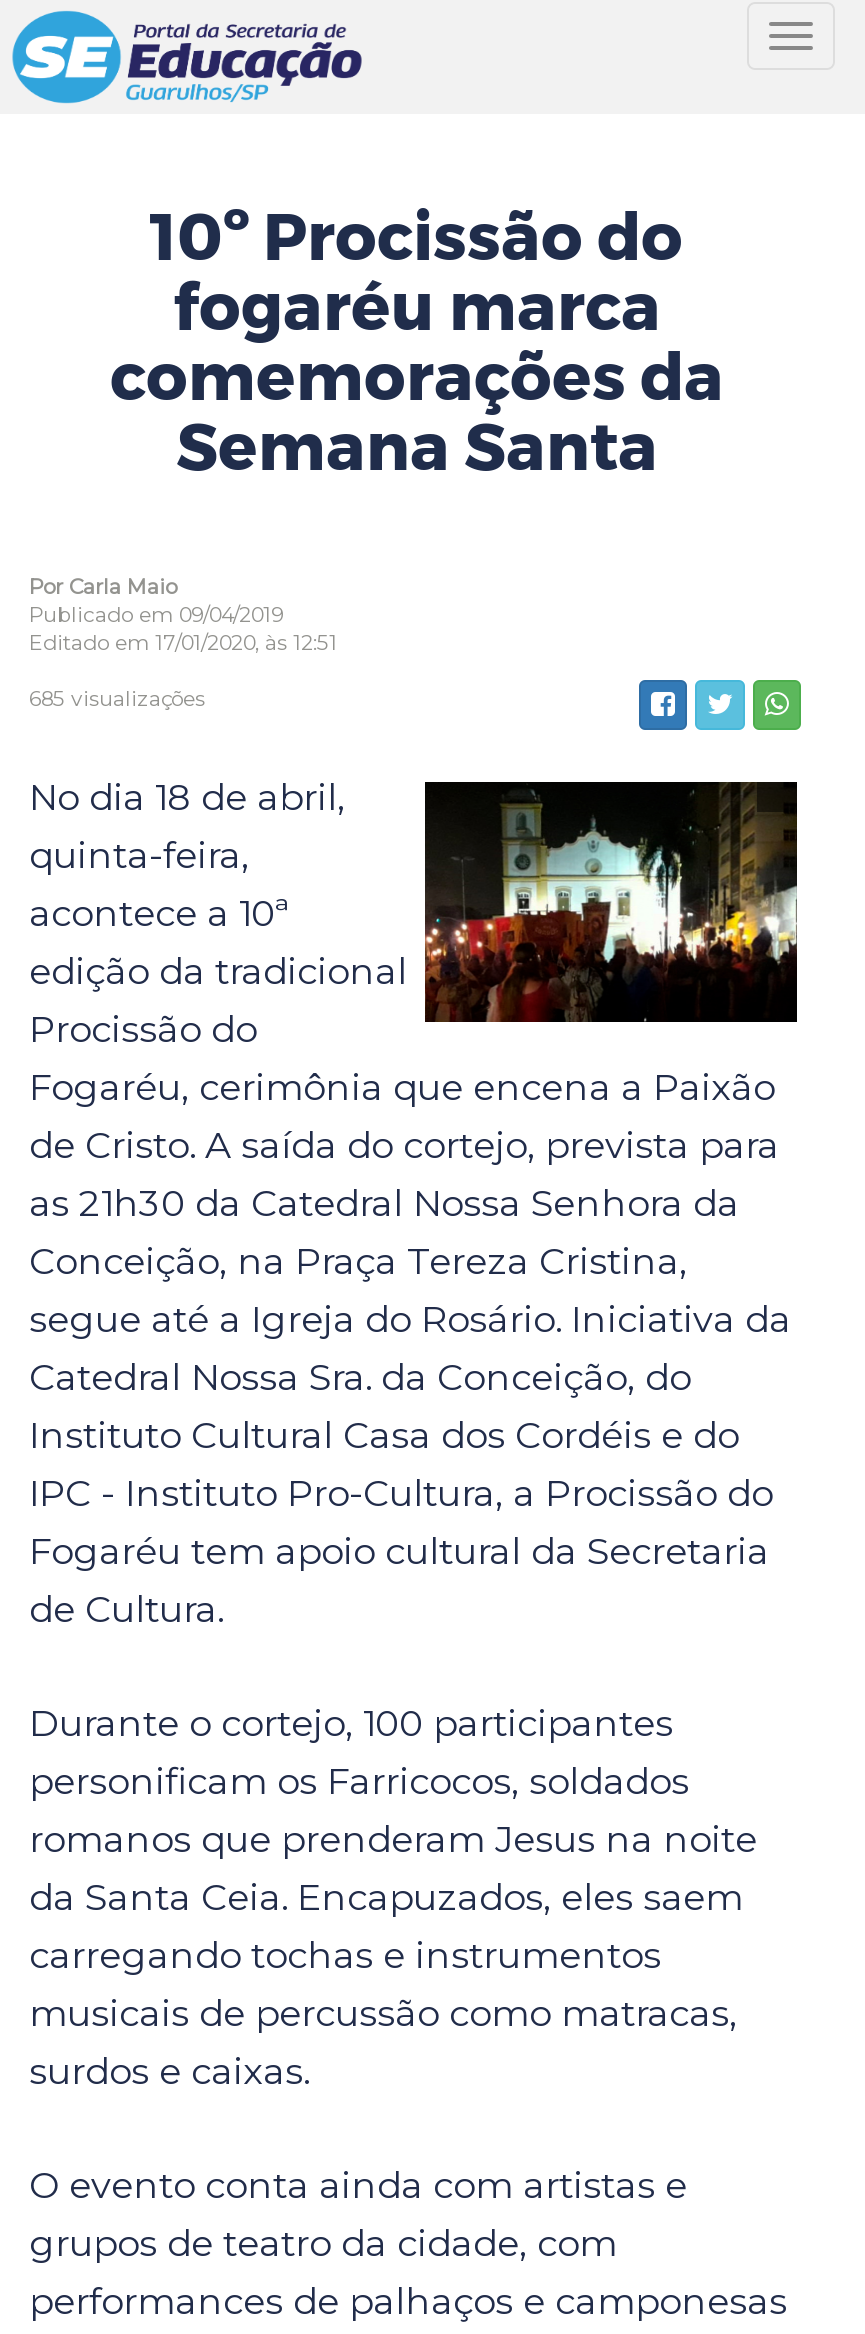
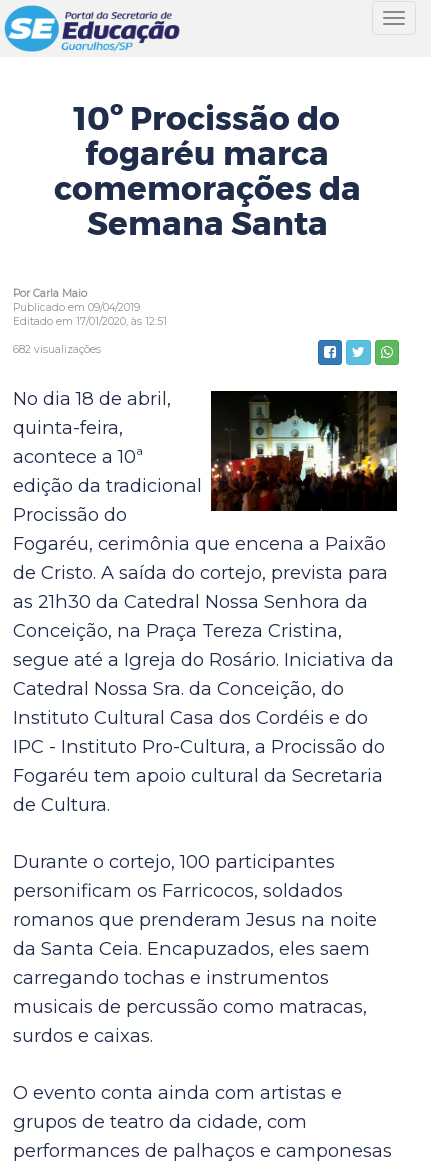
- 685 visualizações
+ 682 visualizações
